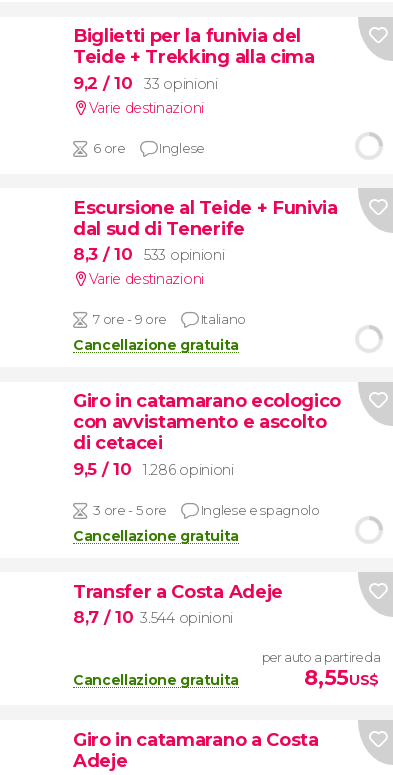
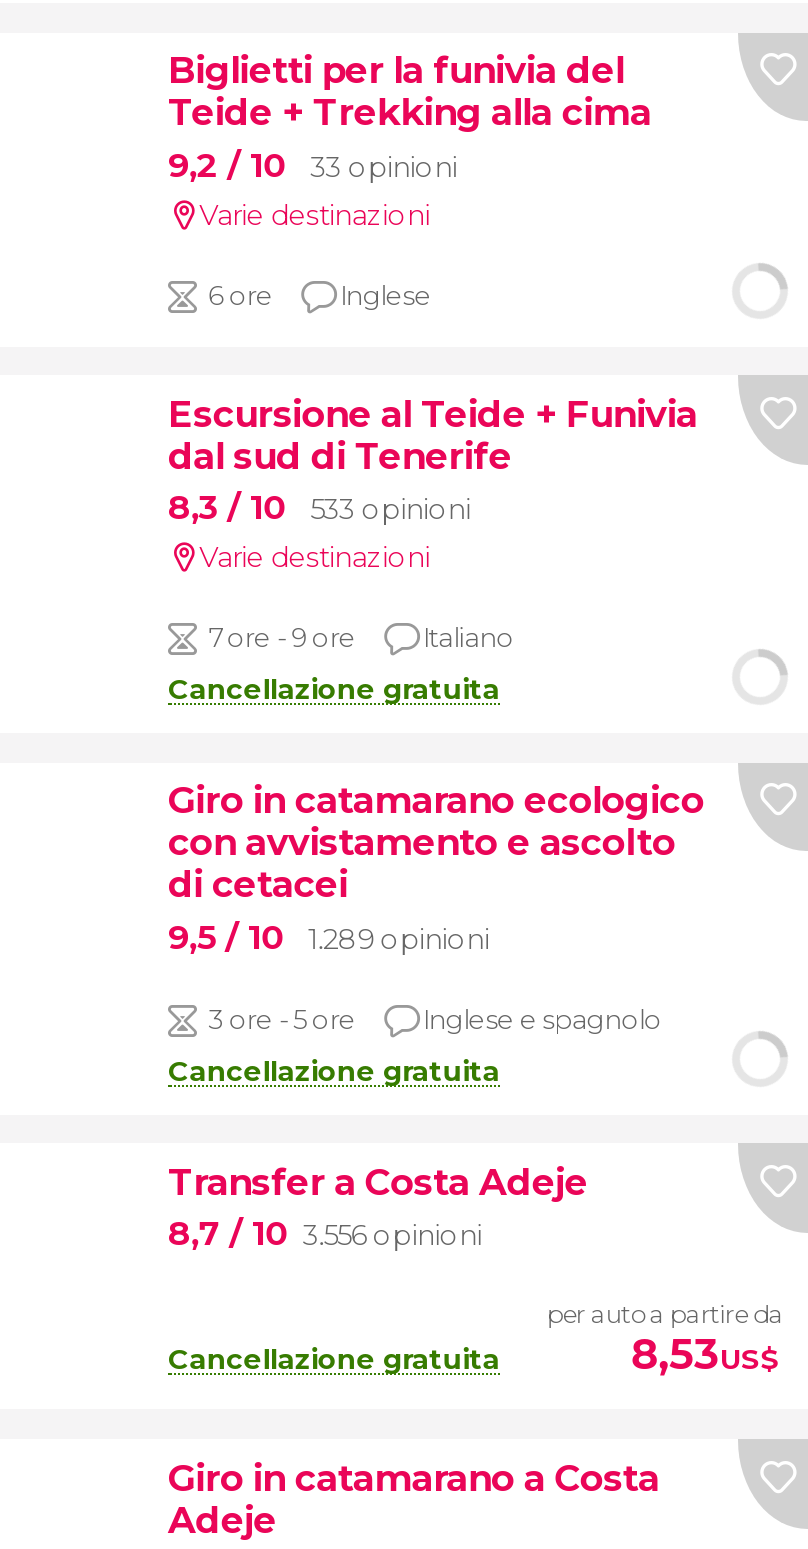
- 9,5 / 10 1.286 opinioni
+ 9,5 / 10 1.289 opinioni

- 8,7 / 10 3.544 opinioni
+ 8,7 / 10 3.556 opinioni

- 8,55US$
+ 8,53US$
